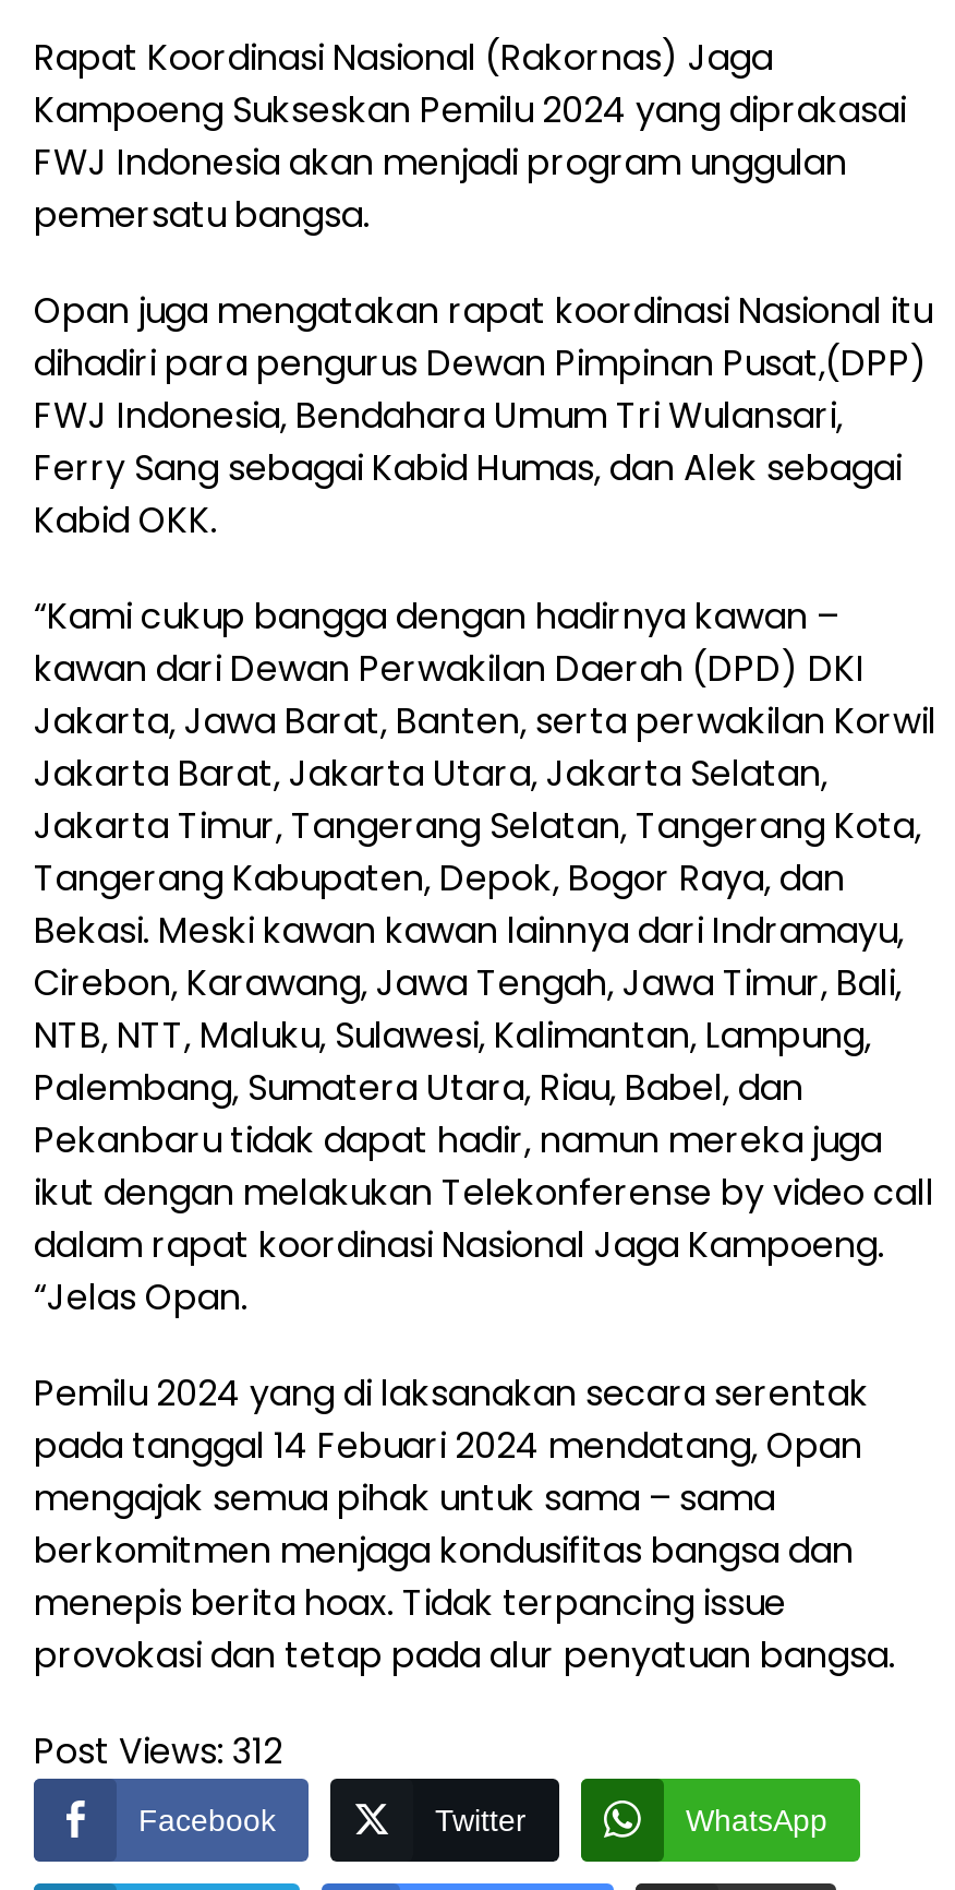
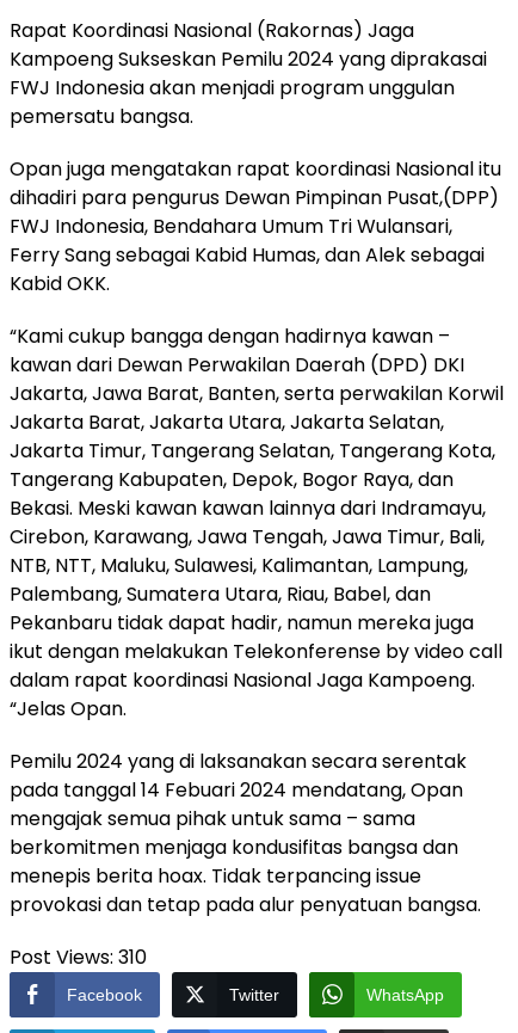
- Post Views: 312
+ Post Views: 310
